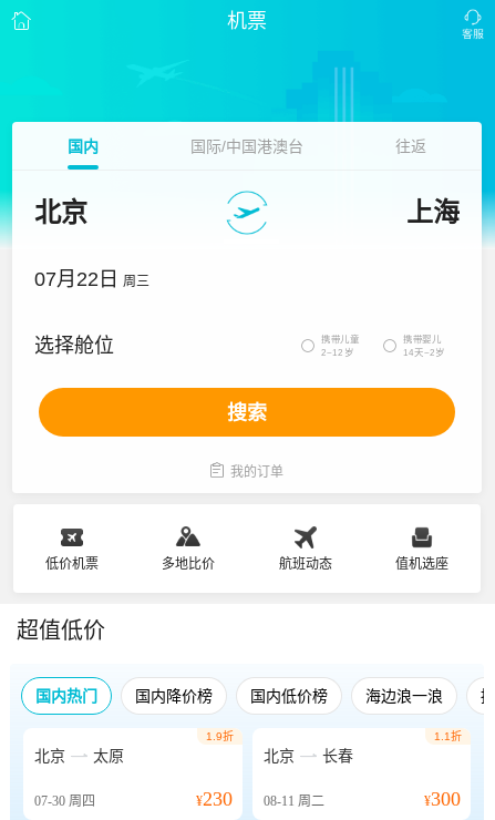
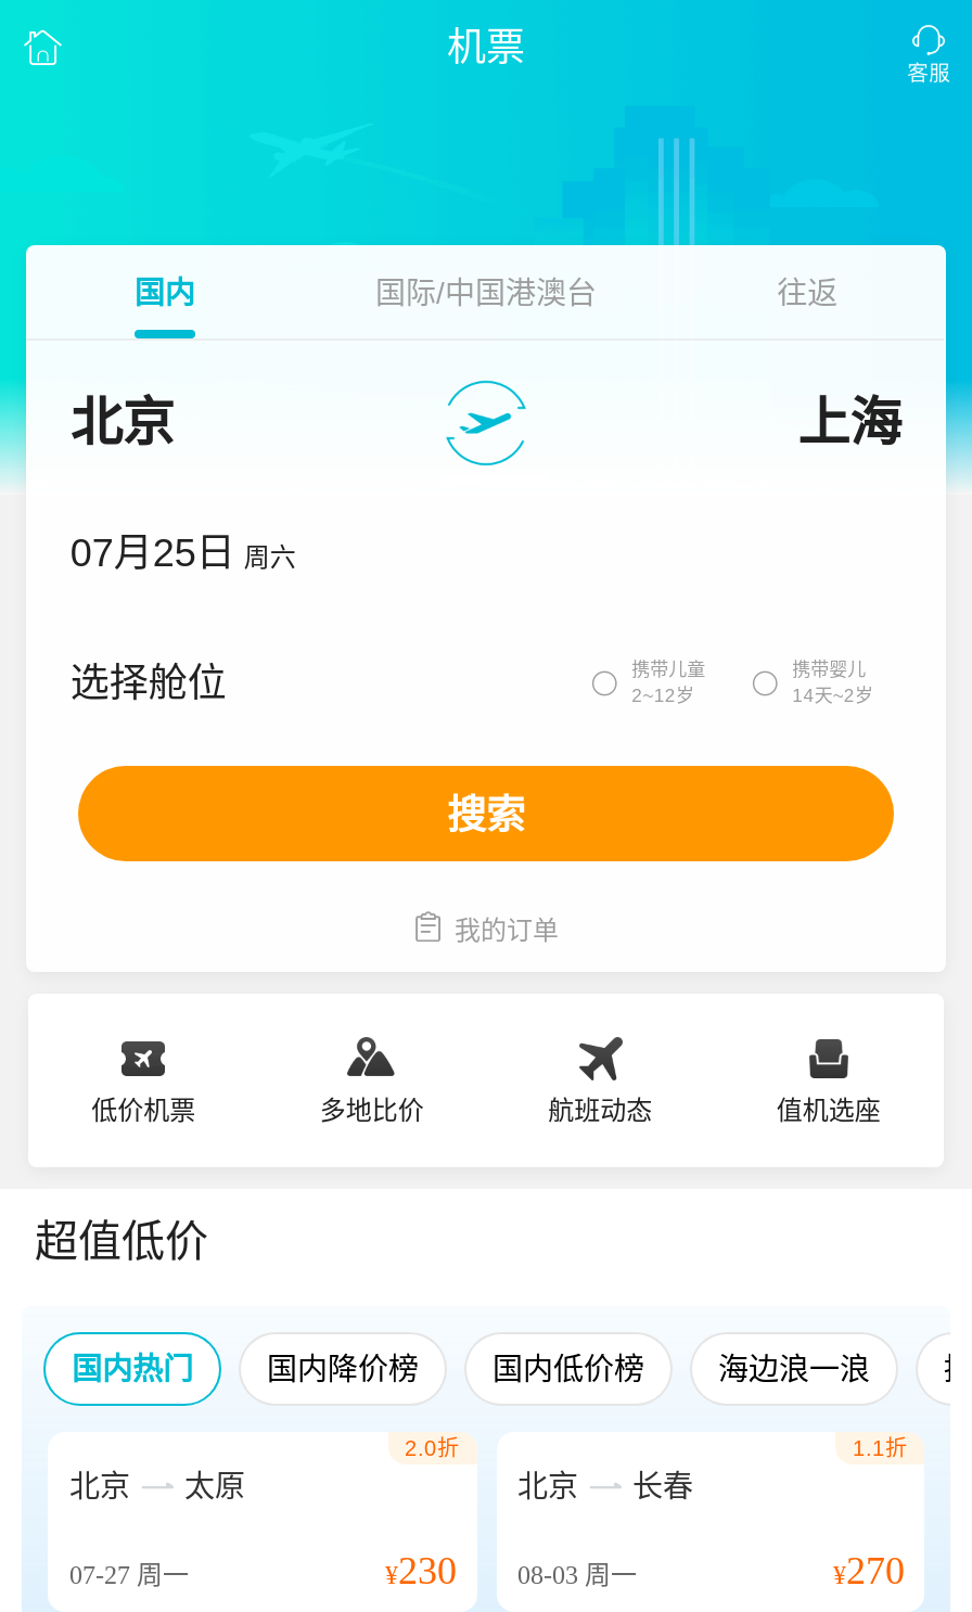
- 07月22日 周三
+ 07月25日 周六

- 1.9折
+ 2.0折

- 07-30周四
+ 07-27周一

- ¥230 08-11周二
+ ¥230 08-03周一

- ¥300
+ ¥270
